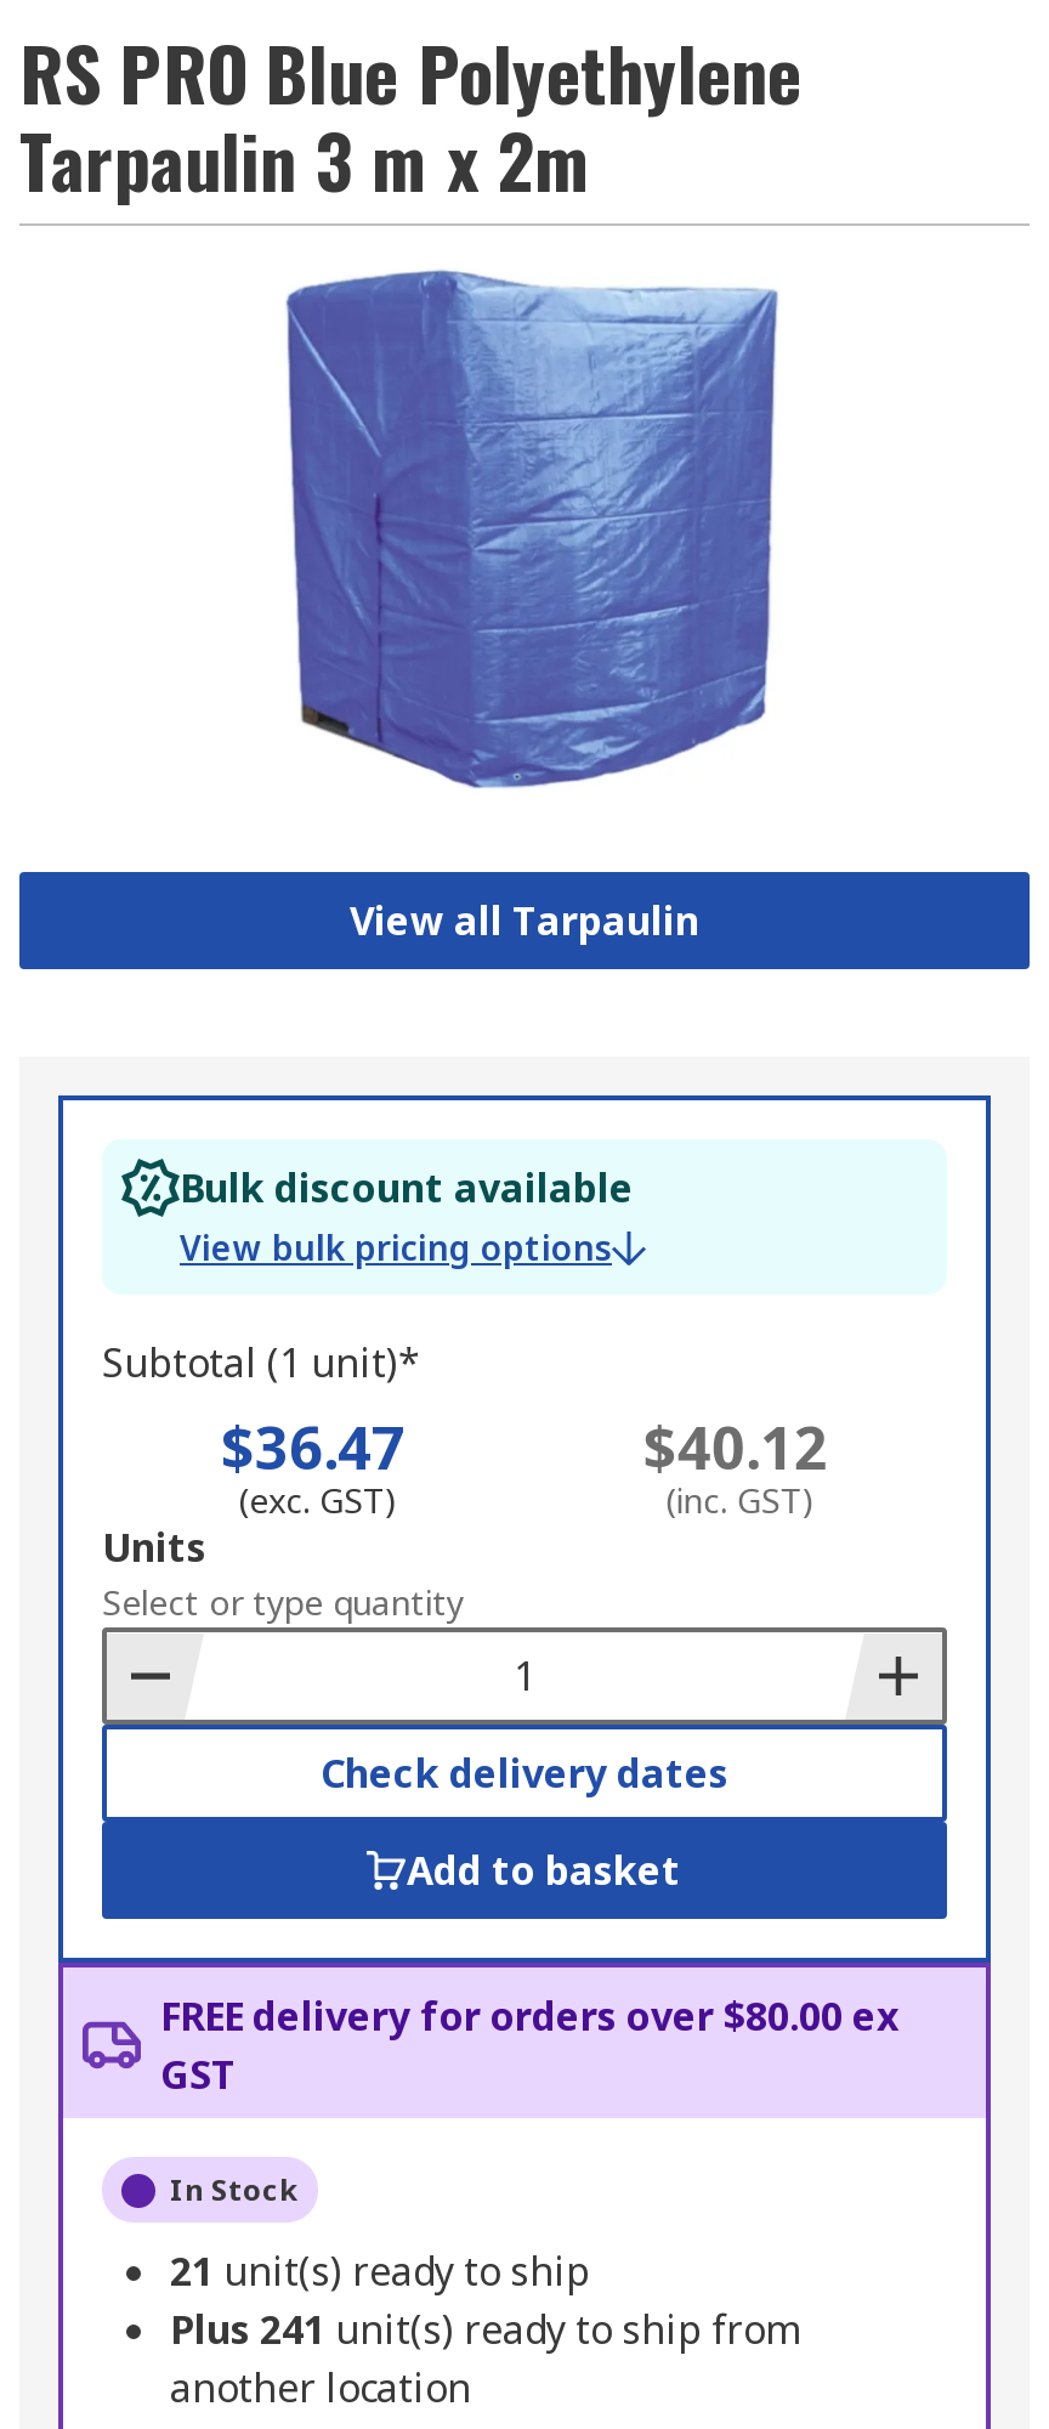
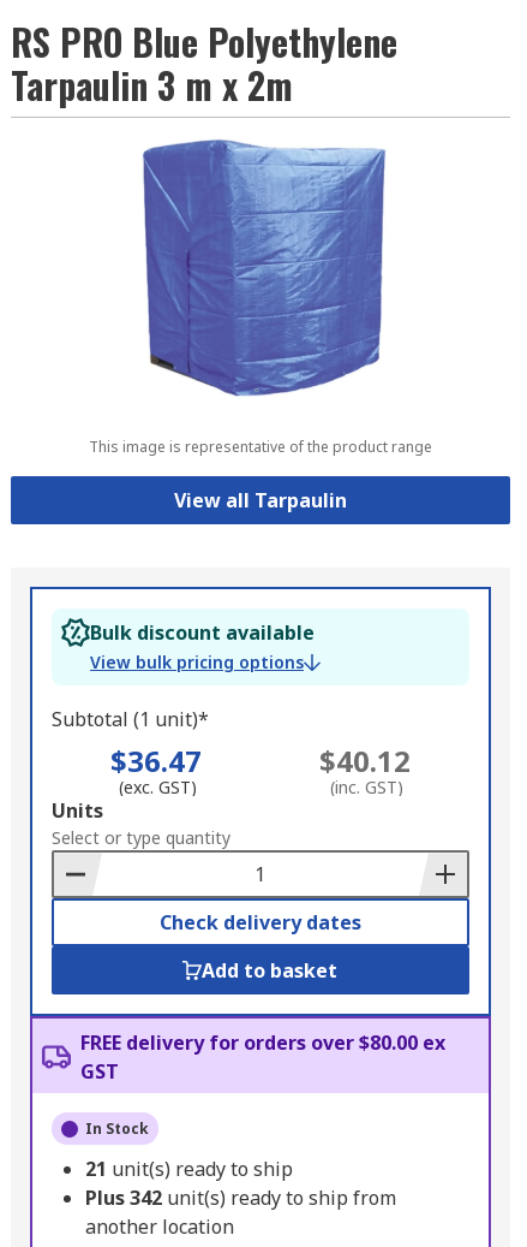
+ This image is representative of the product range

- Plus 241 unit(s) ready to ship from
+ Plus 342 unit(s) ready to ship from
